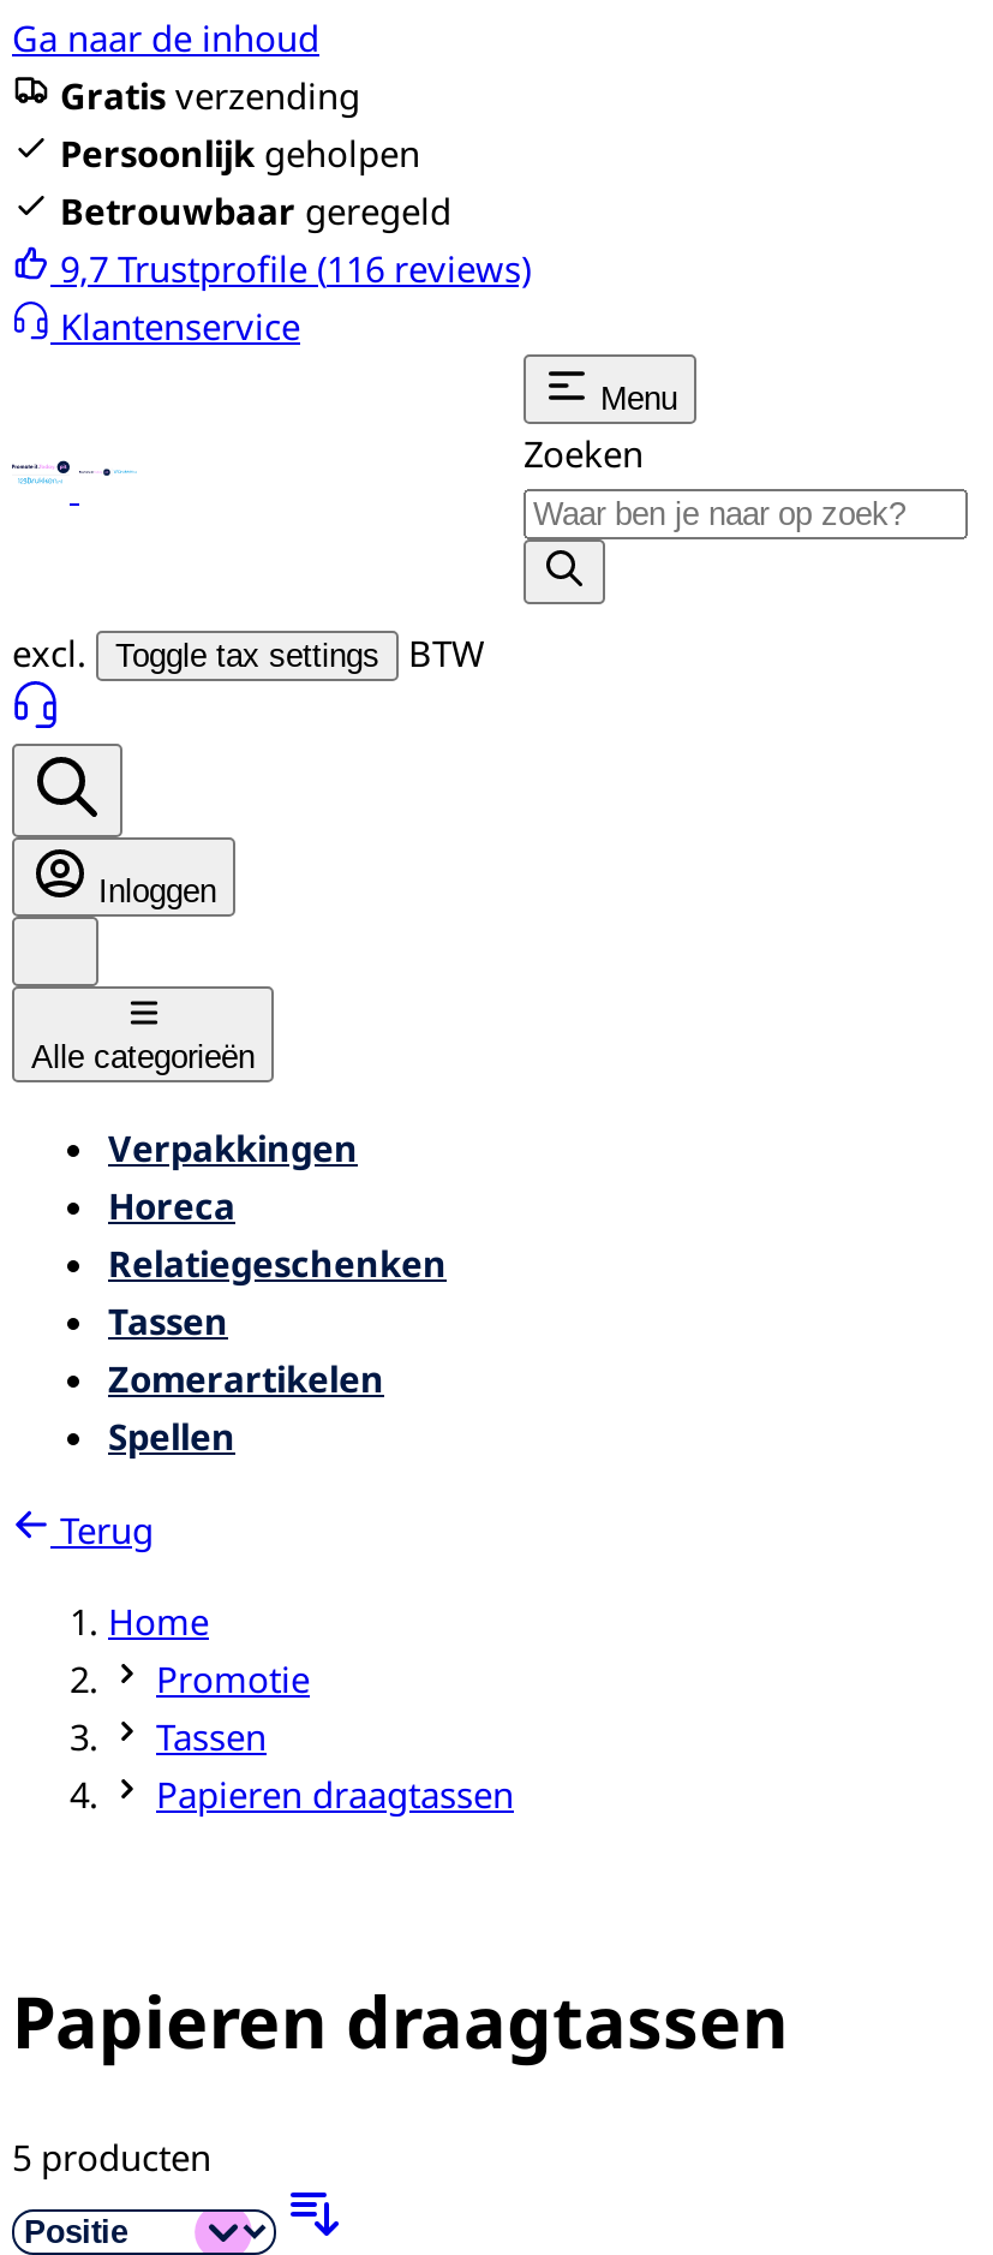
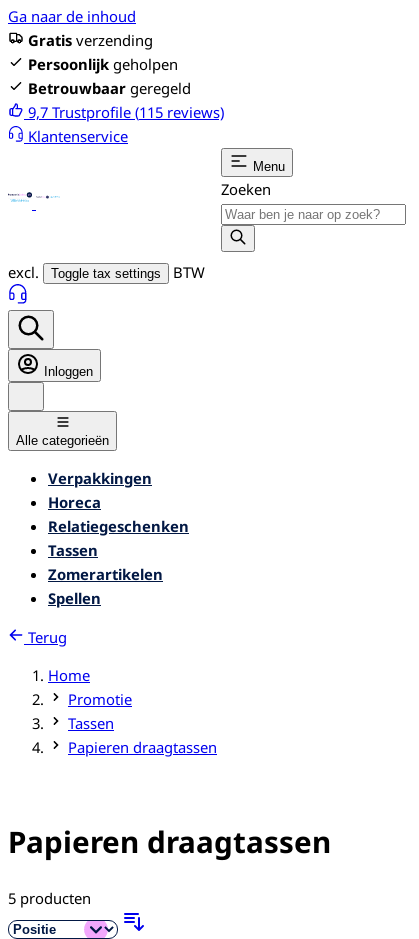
- 9,7 Trustprofile (116 reviews)
+ 9,7 Trustprofile (115 reviews)
